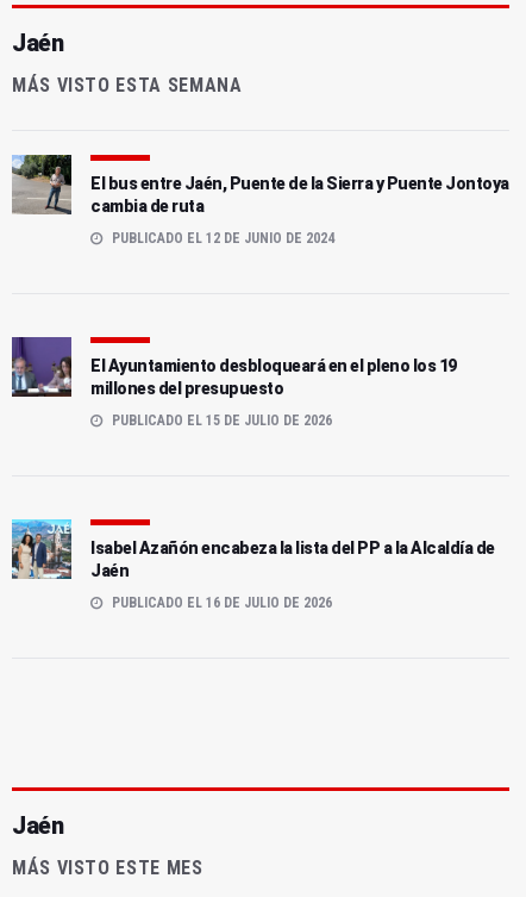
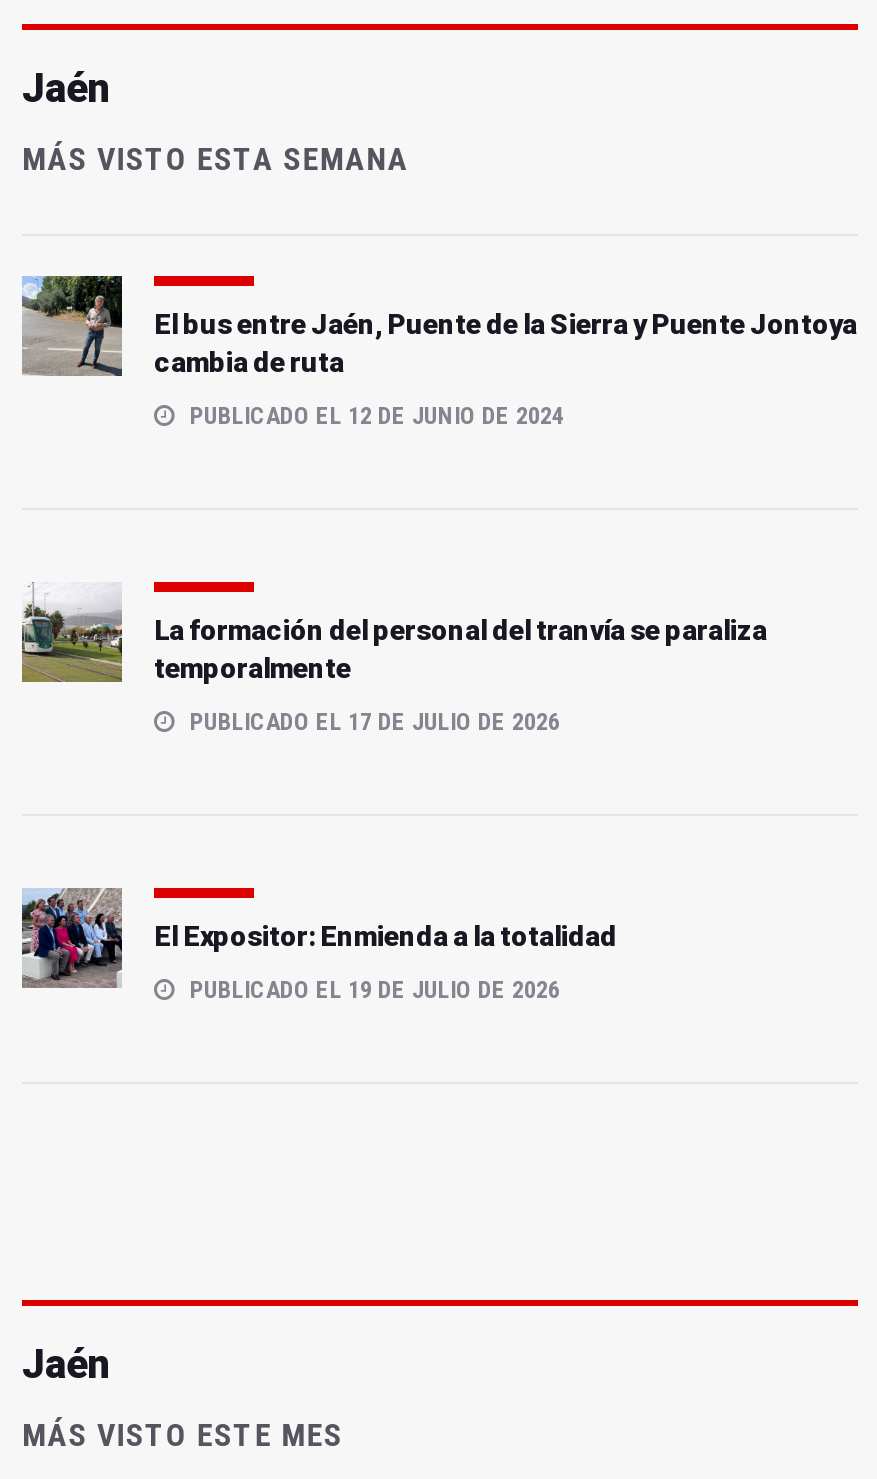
- [image]
- El Ayuntamiento desbloqueará en el pleno los 19
- millones del presupuesto
+ [image]
+ La formación del personal del tranvía se paraliza
+ temporalmente

- PUBLICADO EL 15 DE JULIO DE 2026
+ PUBLICADO EL 17 DE JULIO DE 2026

- [image]
- Isabel Azañón encabeza la lista del PP a la Alcaldía de
- Jaén
+ [image]
+ El Expositor: Enmienda a la totalidad

- PUBLICADO EL 16 DE JULIO DE 2026
+ PUBLICADO EL 19 DE JULIO DE 2026
